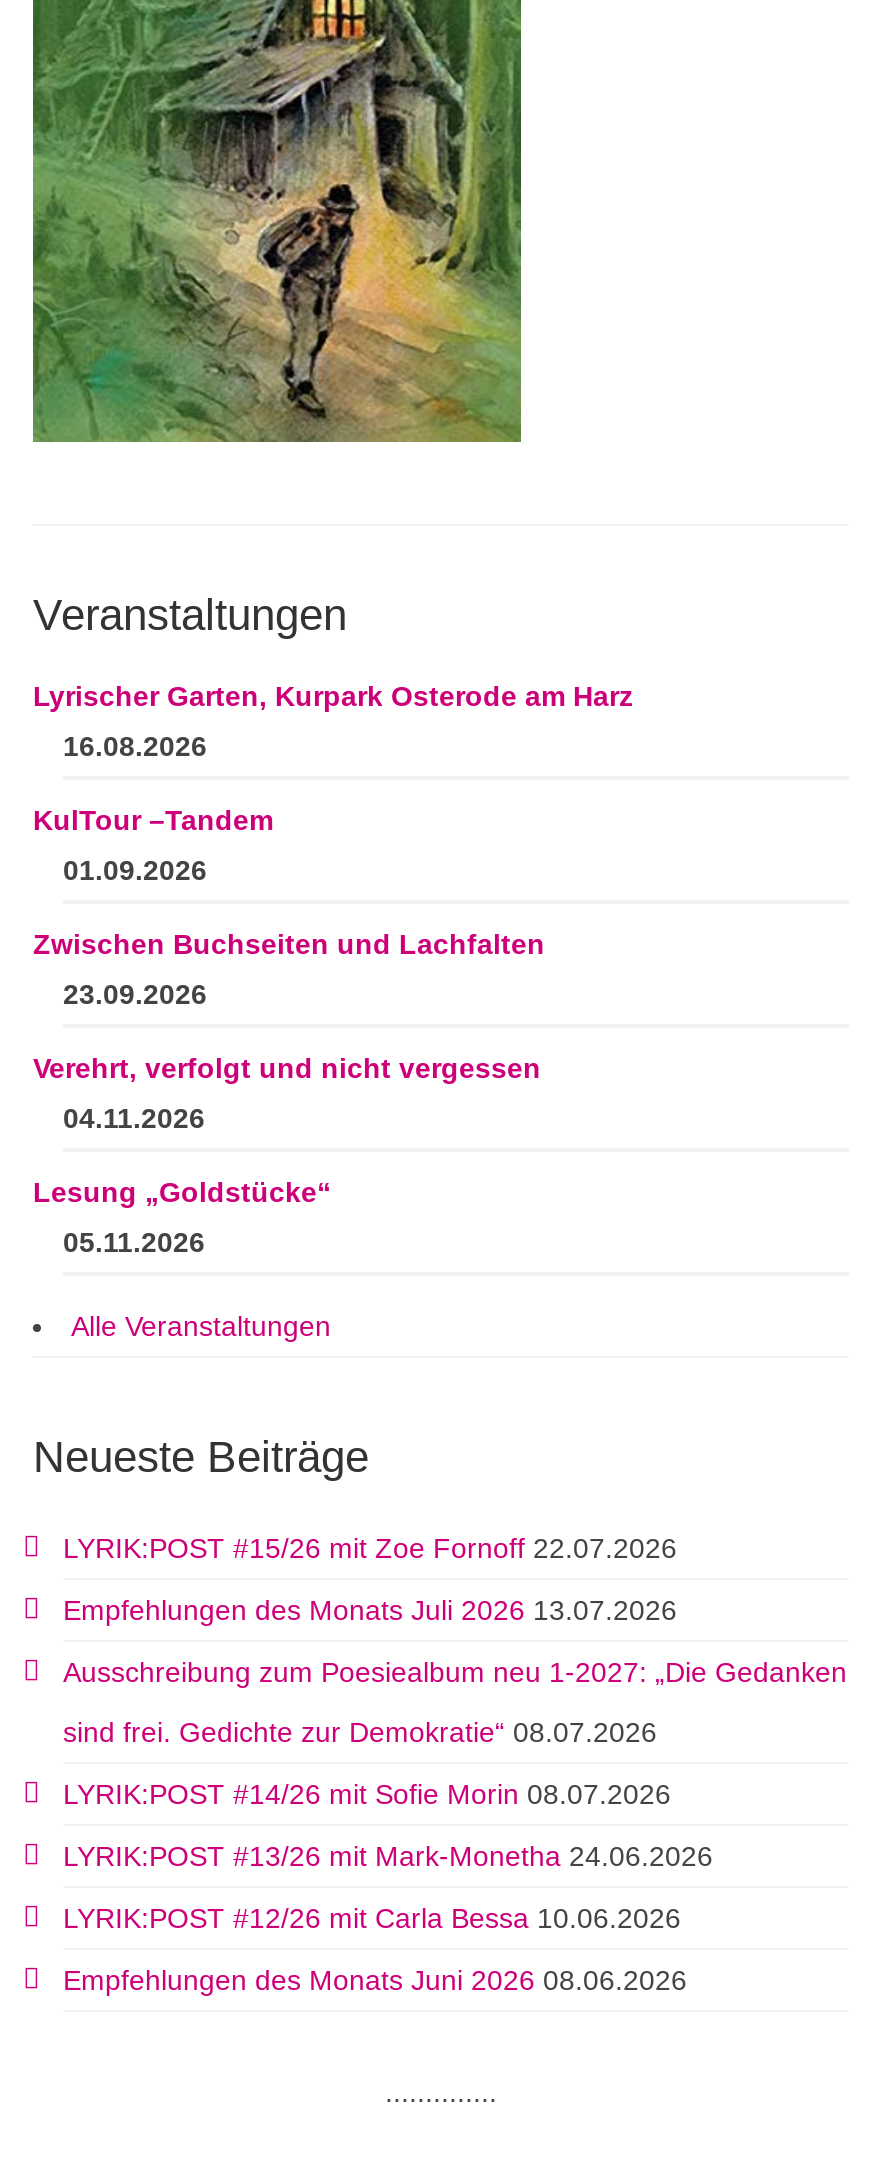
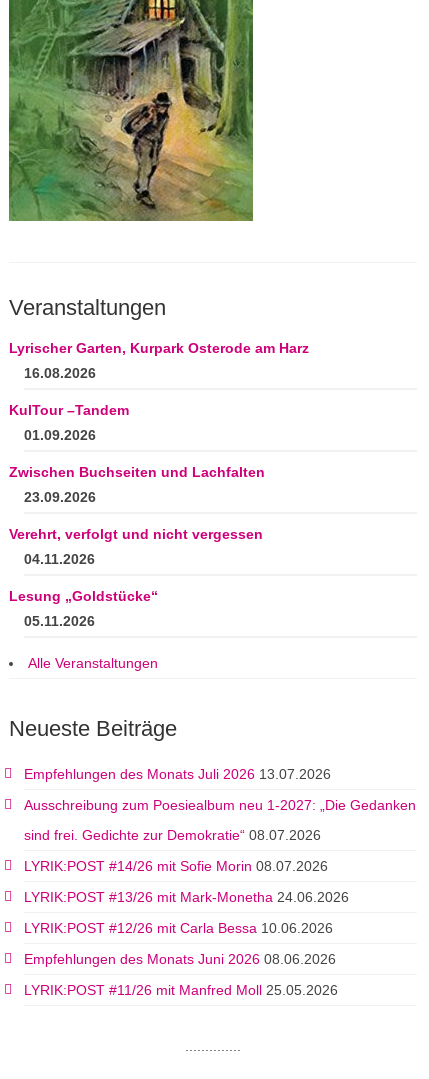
- LYRIK:POST #15/26 mit Zoe Fornoff 22.07.2026

moved up: Empfehlungen des Monats Juli 2026 13.07.2026 | Ausschreibung zum Poesiealbum neu 1-2027: „Die Gedanken | sind frei. Gedichte zur Demokratie“ 08.07.2026 | LYRIK:POST #14/26 mit Sofie Morin 08.07.2026 | LYRIK:POST #13/26 mit Mark-Monetha 24.06.2026 | LYRIK:POST #12/26 mit Carla Bessa 10.06.2026 | Empfehlungen des Monats Juni 2026 08.06.2026

+ LYRIK:POST #11/26 mit Manfred Moll 25.05.2026
